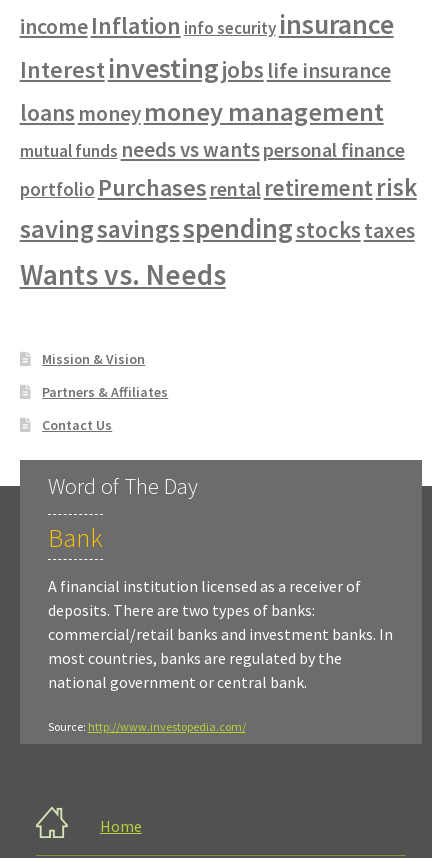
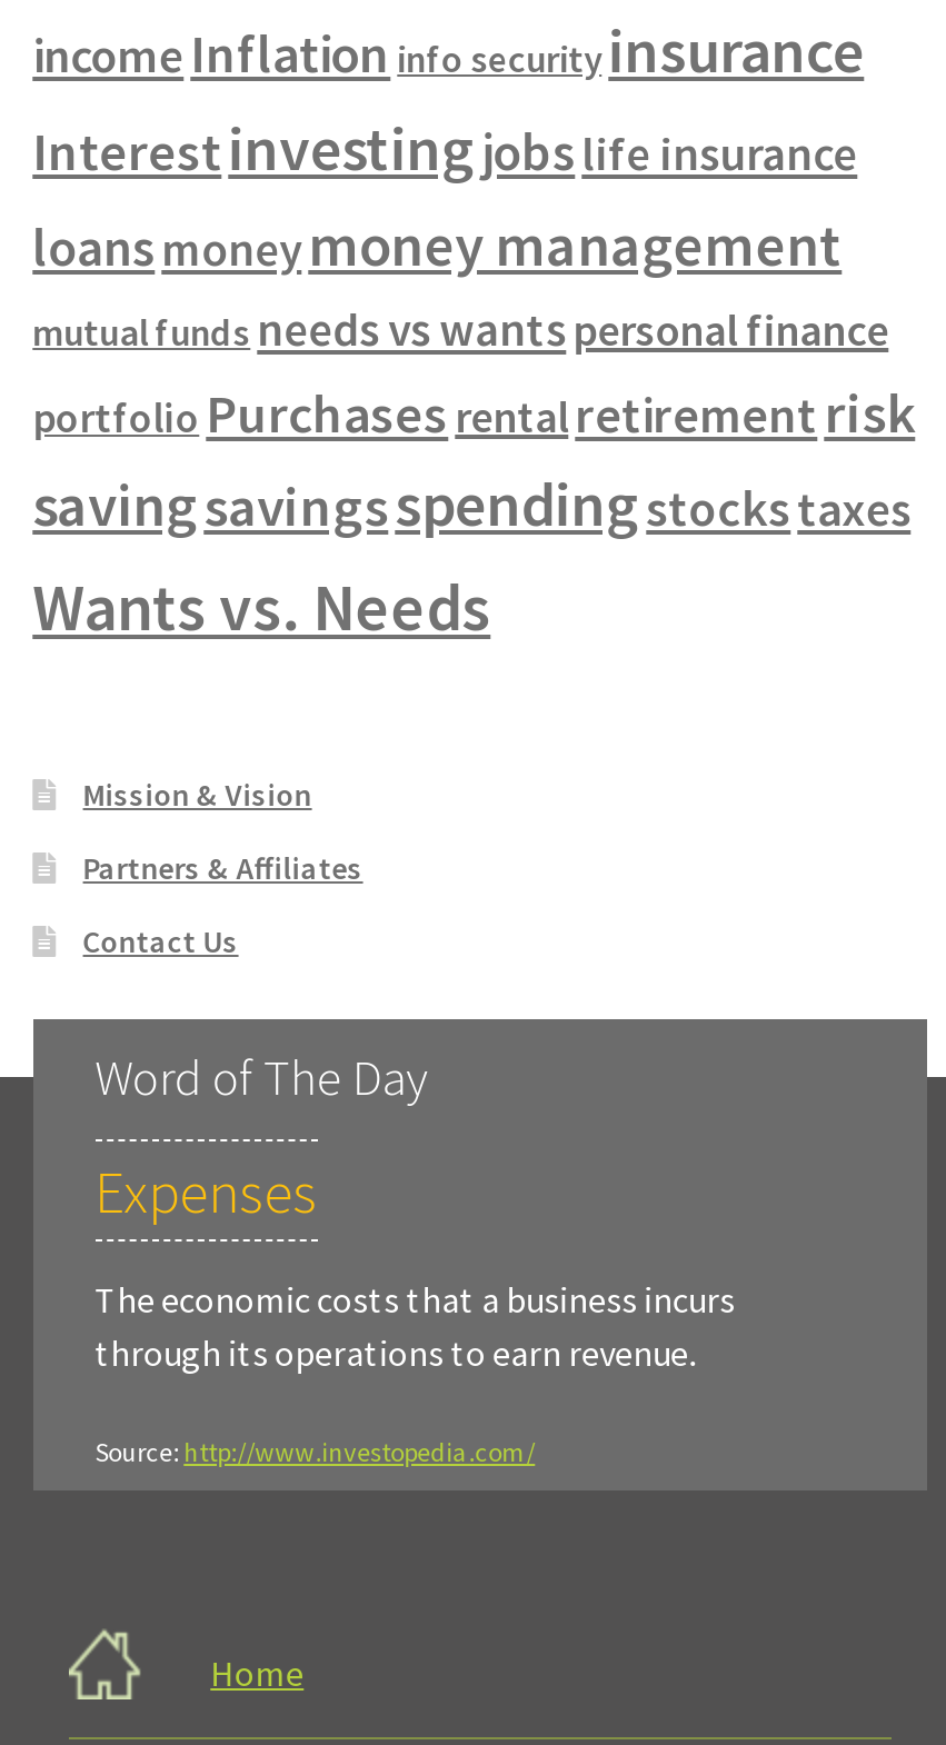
- Bank
+ Expenses

- A financial institution licensed as a receiver of
- deposits. There are two types of banks:
- commercial/retail banks and investment banks. In
- most countries, banks are regulated by the
- national government or central bank.
+ The economic costs that a business incurs
+ through its operations to earn revenue.
